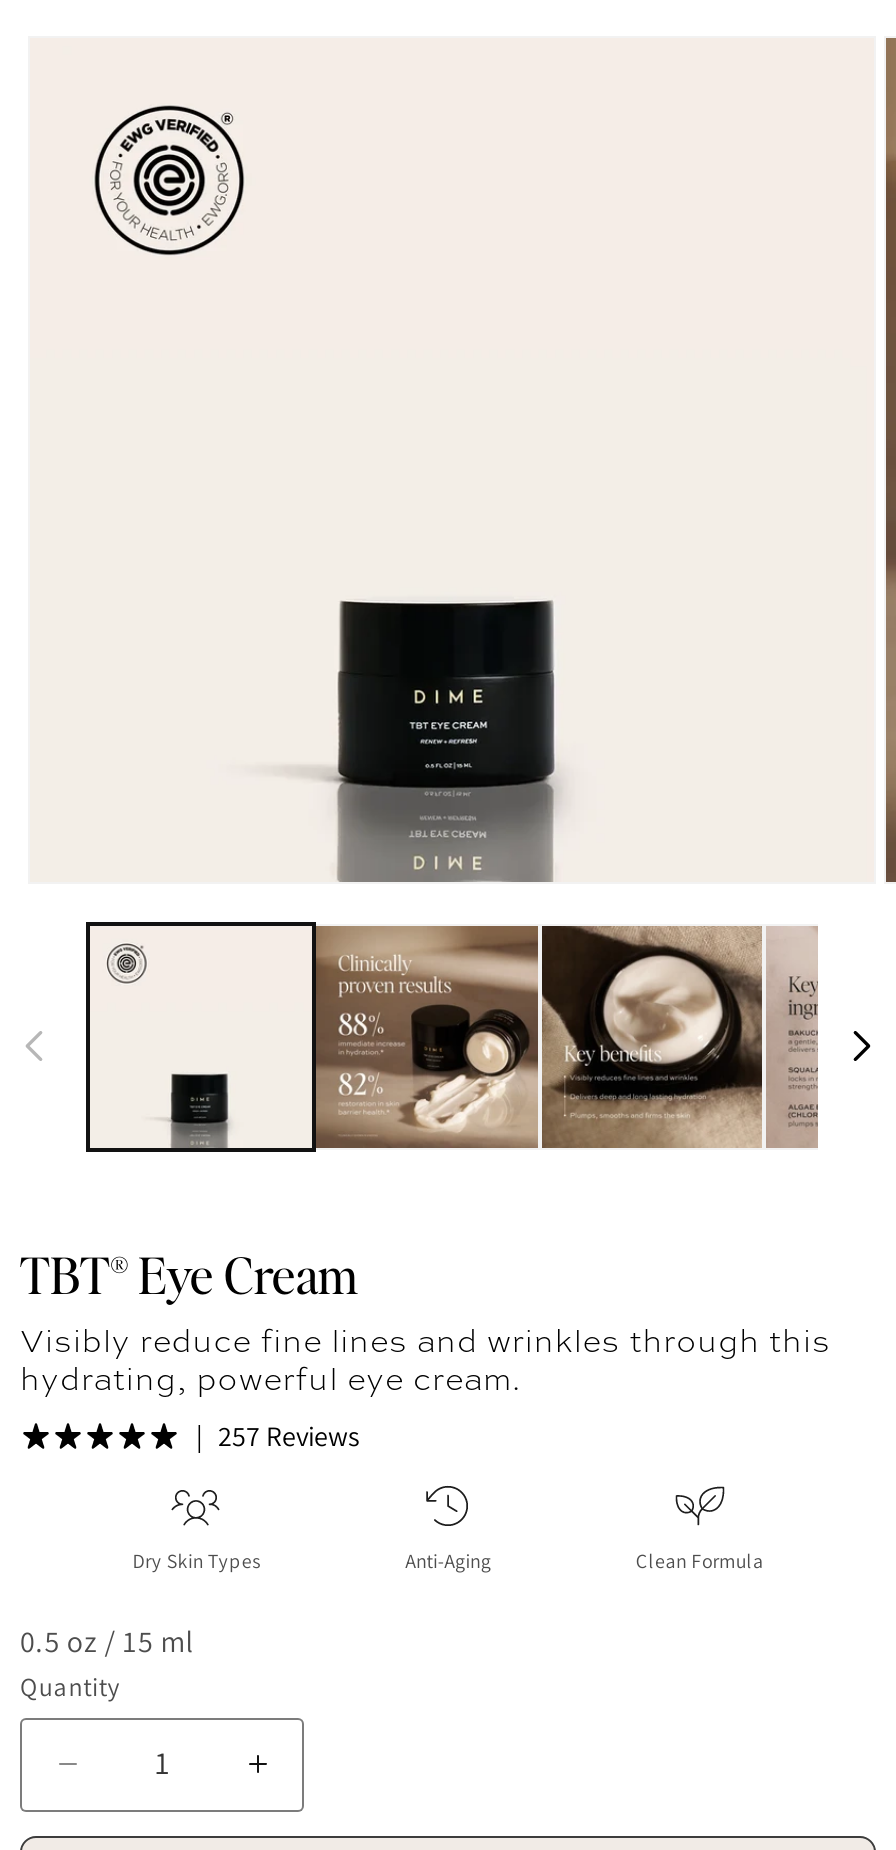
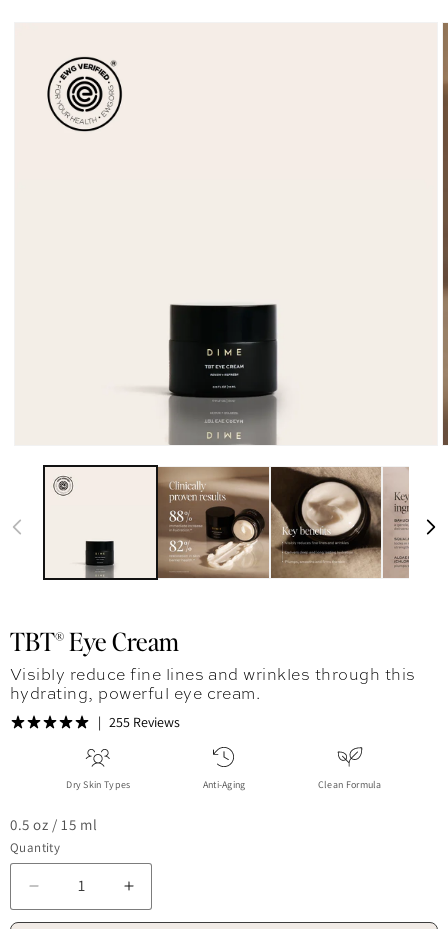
- 257 Reviews
+ 255 Reviews
